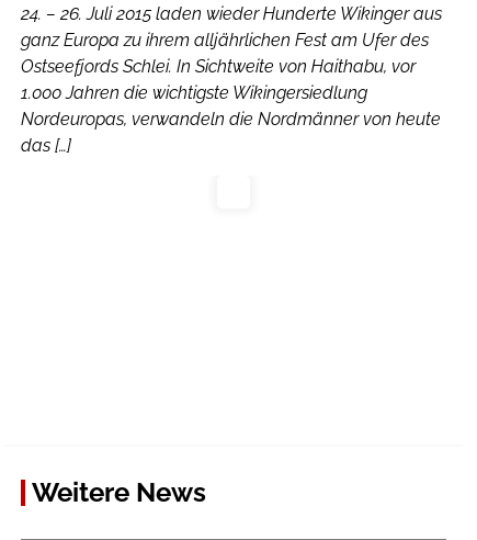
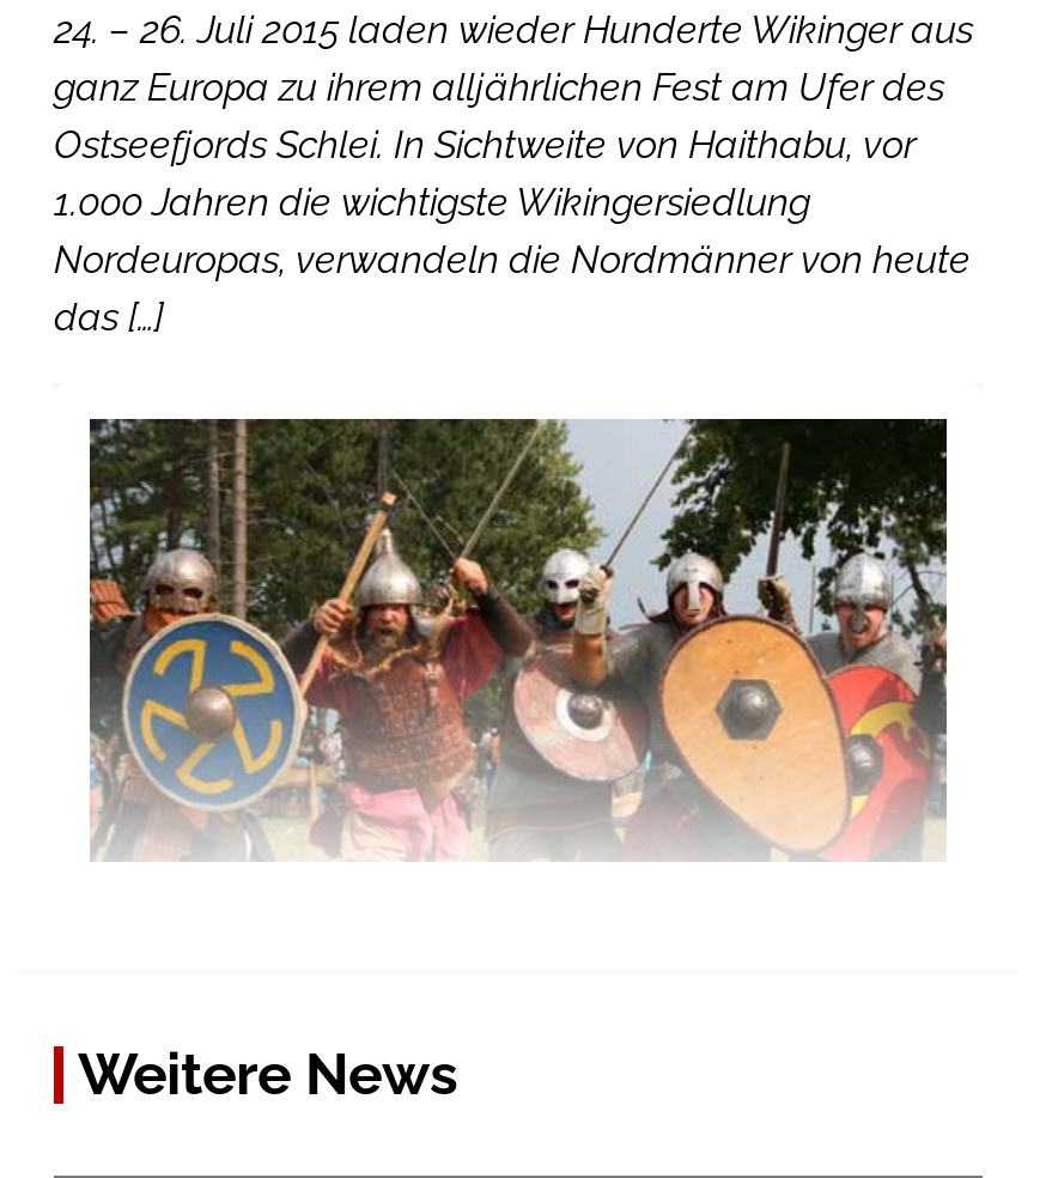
+ [image]
